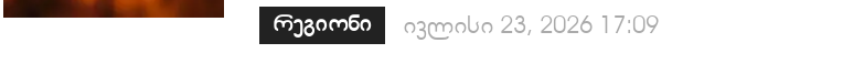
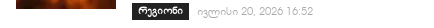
- რეგიონი ივლისი 23, 2026 17:09
+ რეგიონი ივლისი 20, 2026 16:52
